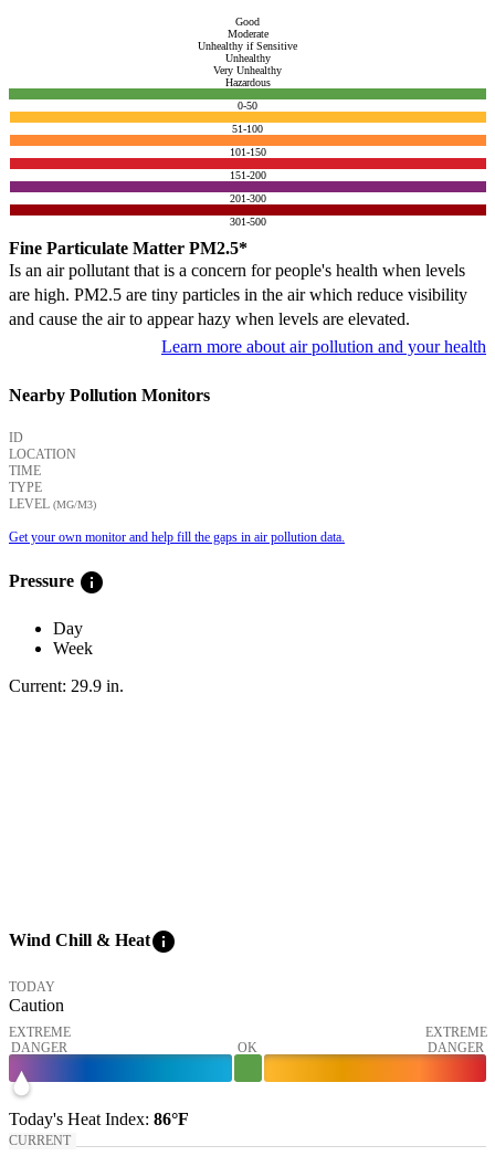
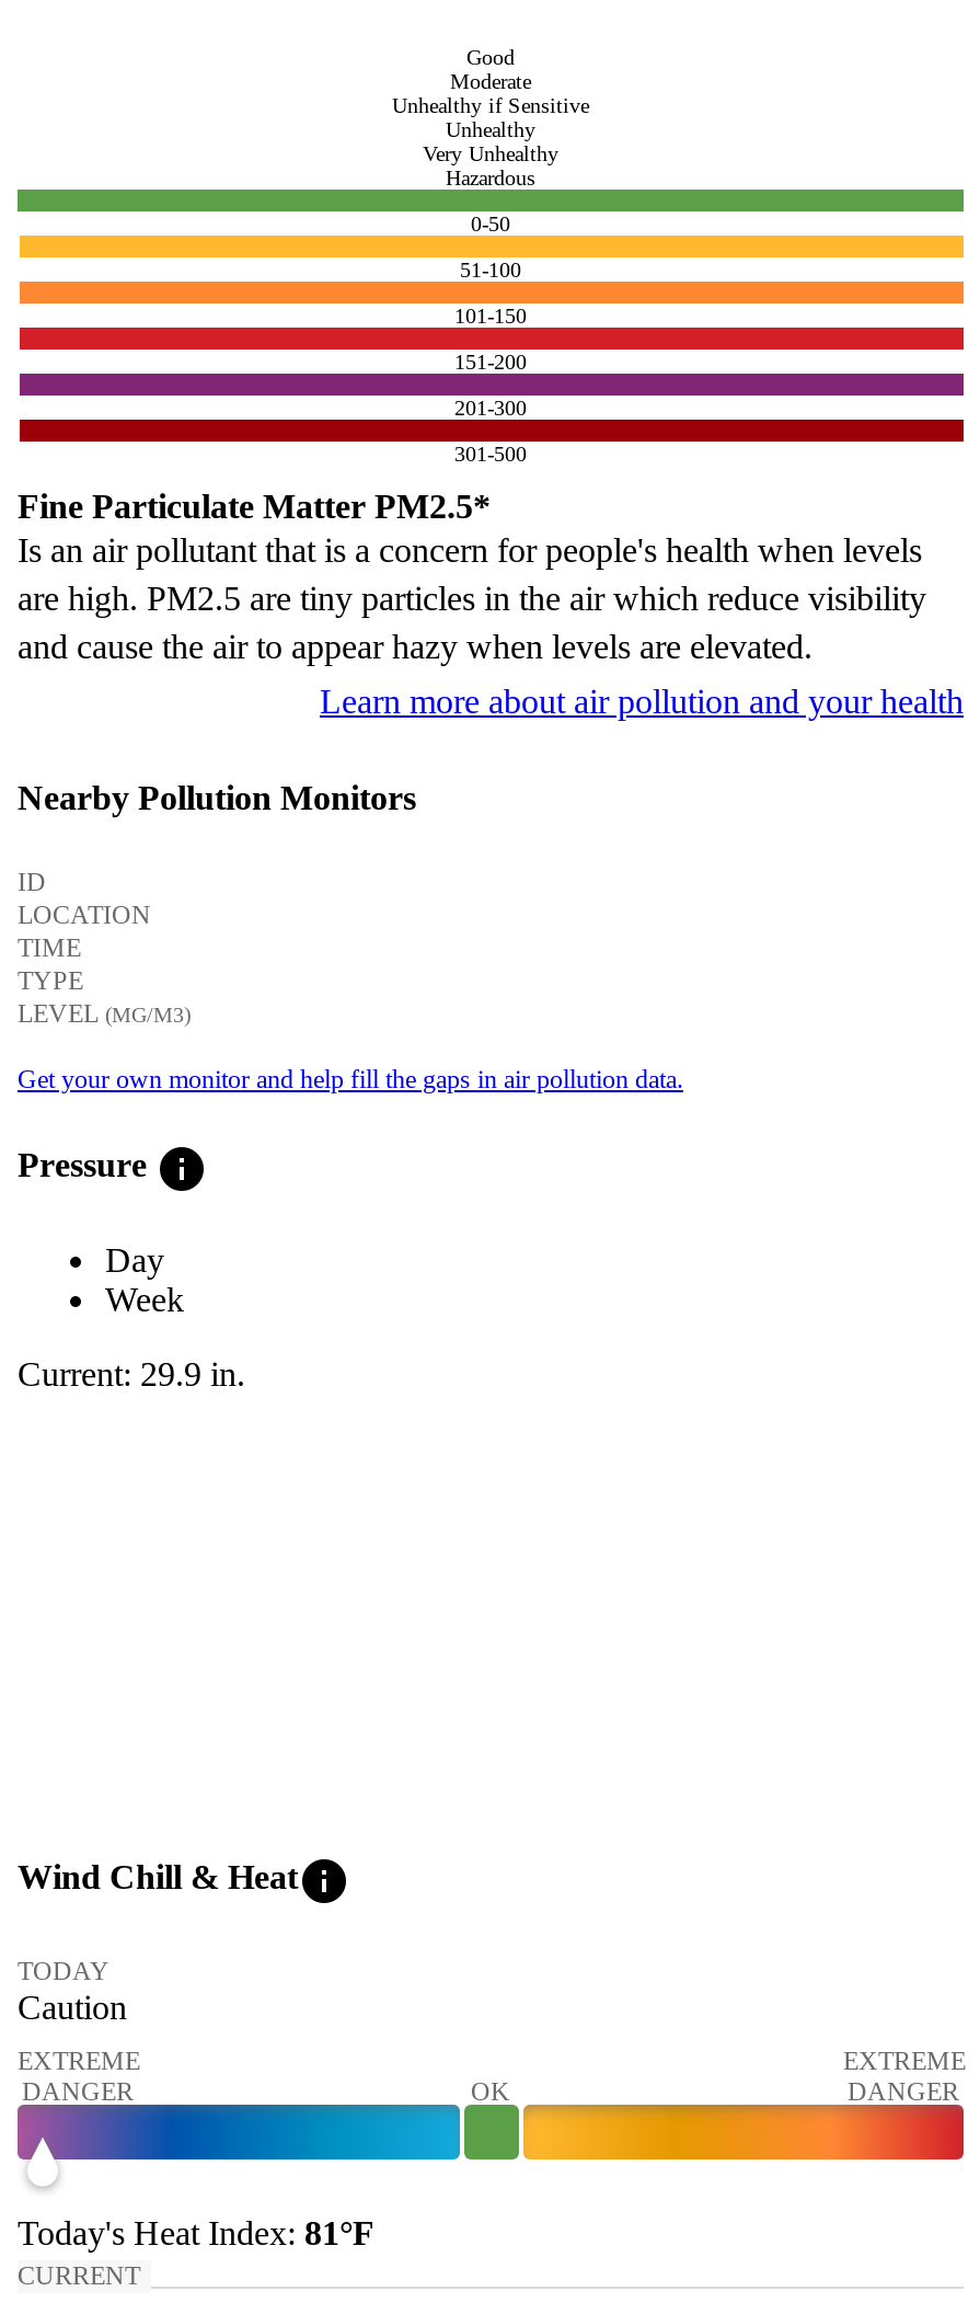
- Today's Heat Index: 86°F
+ Today's Heat Index: 81°F
